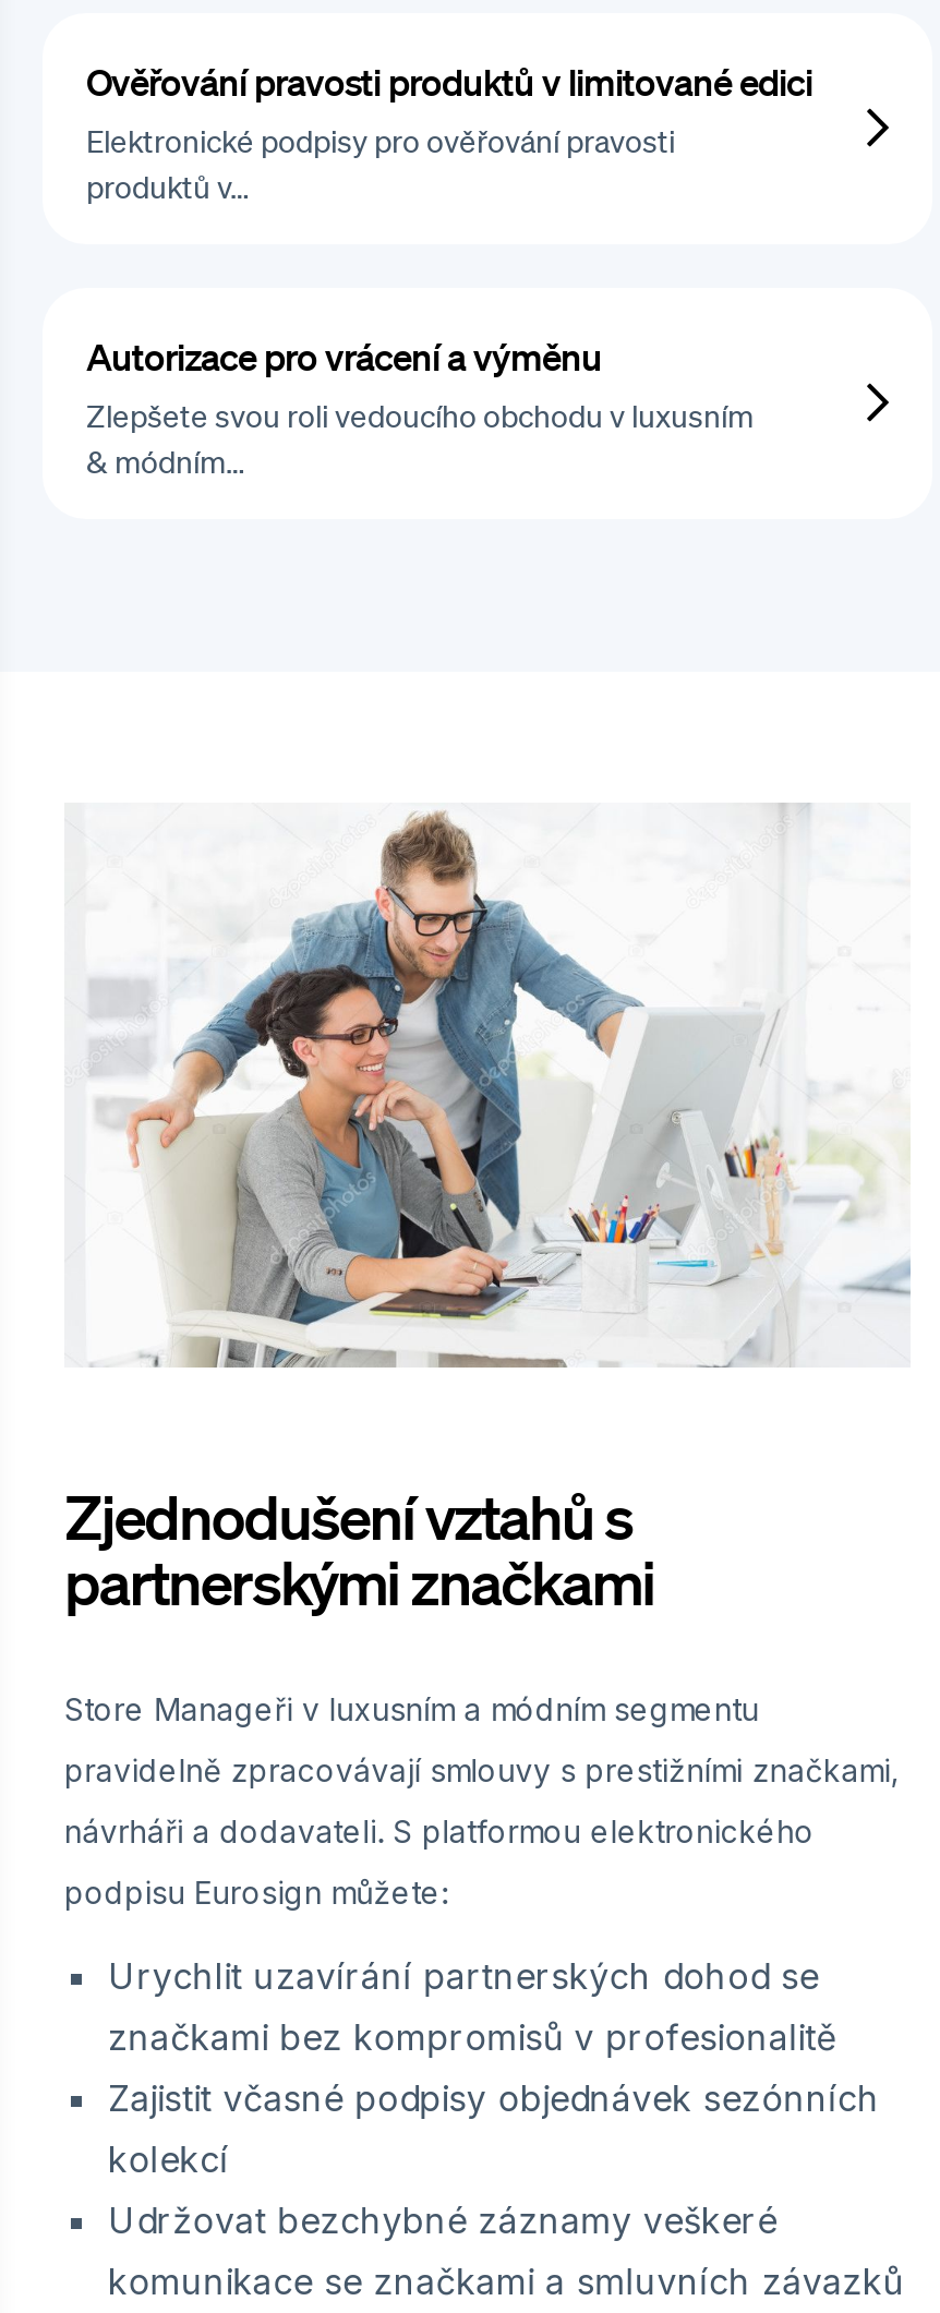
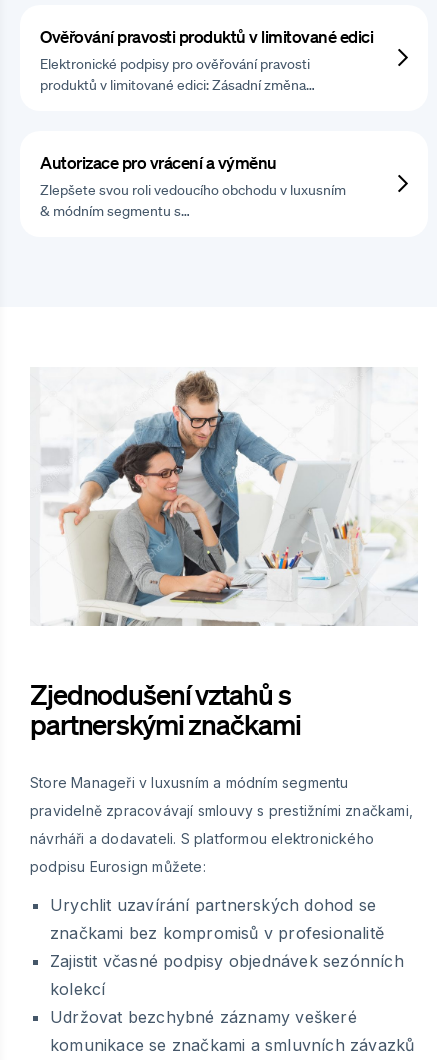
- produktů v…
+ produktů v limitované edici: Zásadní změna…

- & módním…
+ & módním segmentu s…
